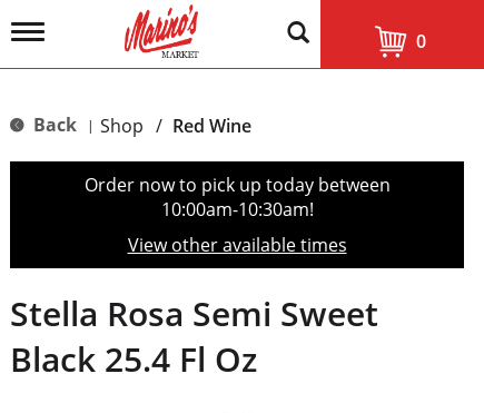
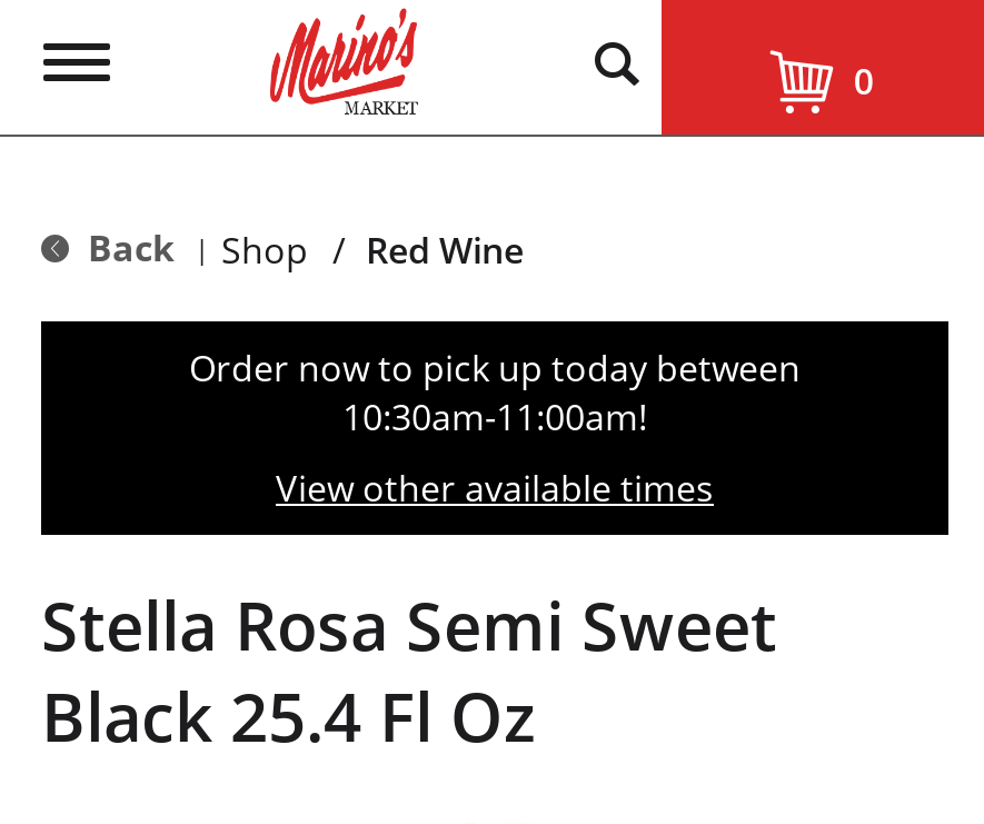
- 10:00am-10:30am!
+ 10:30am-11:00am!
